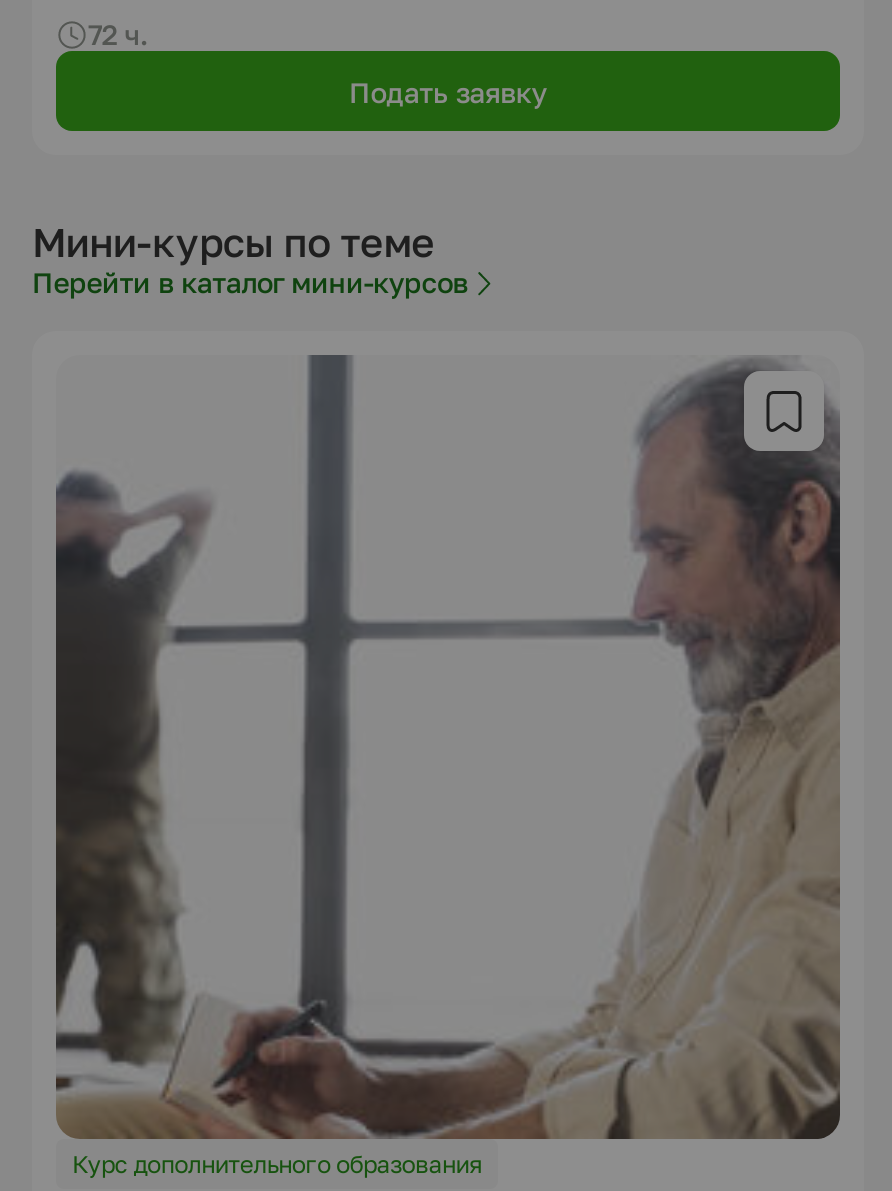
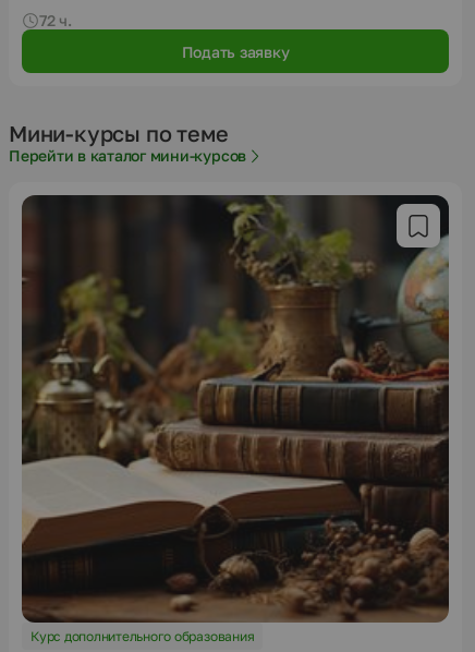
- [image]
+ [image]
